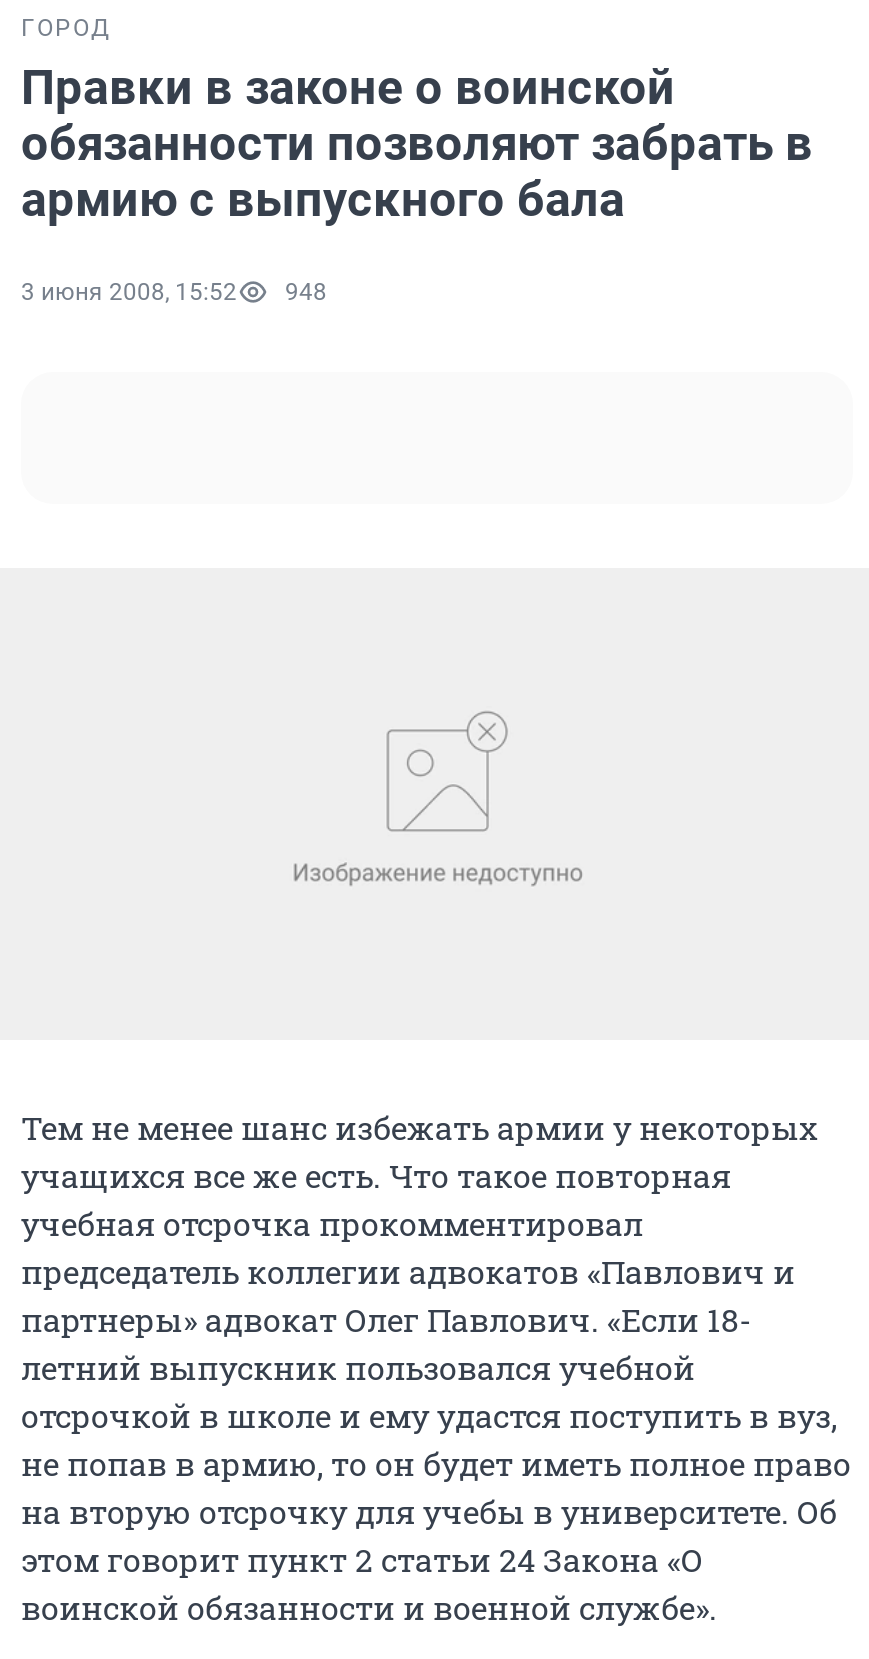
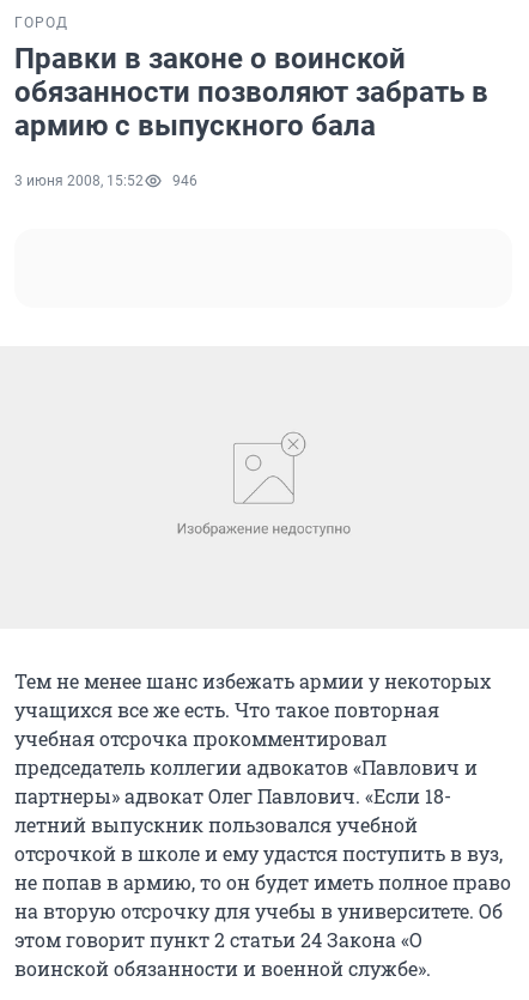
- 948
+ 946
